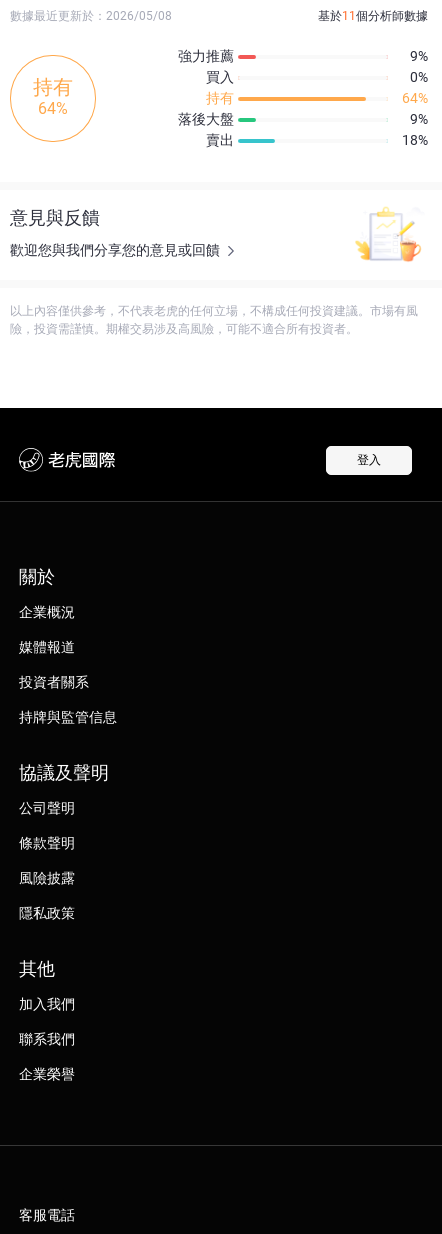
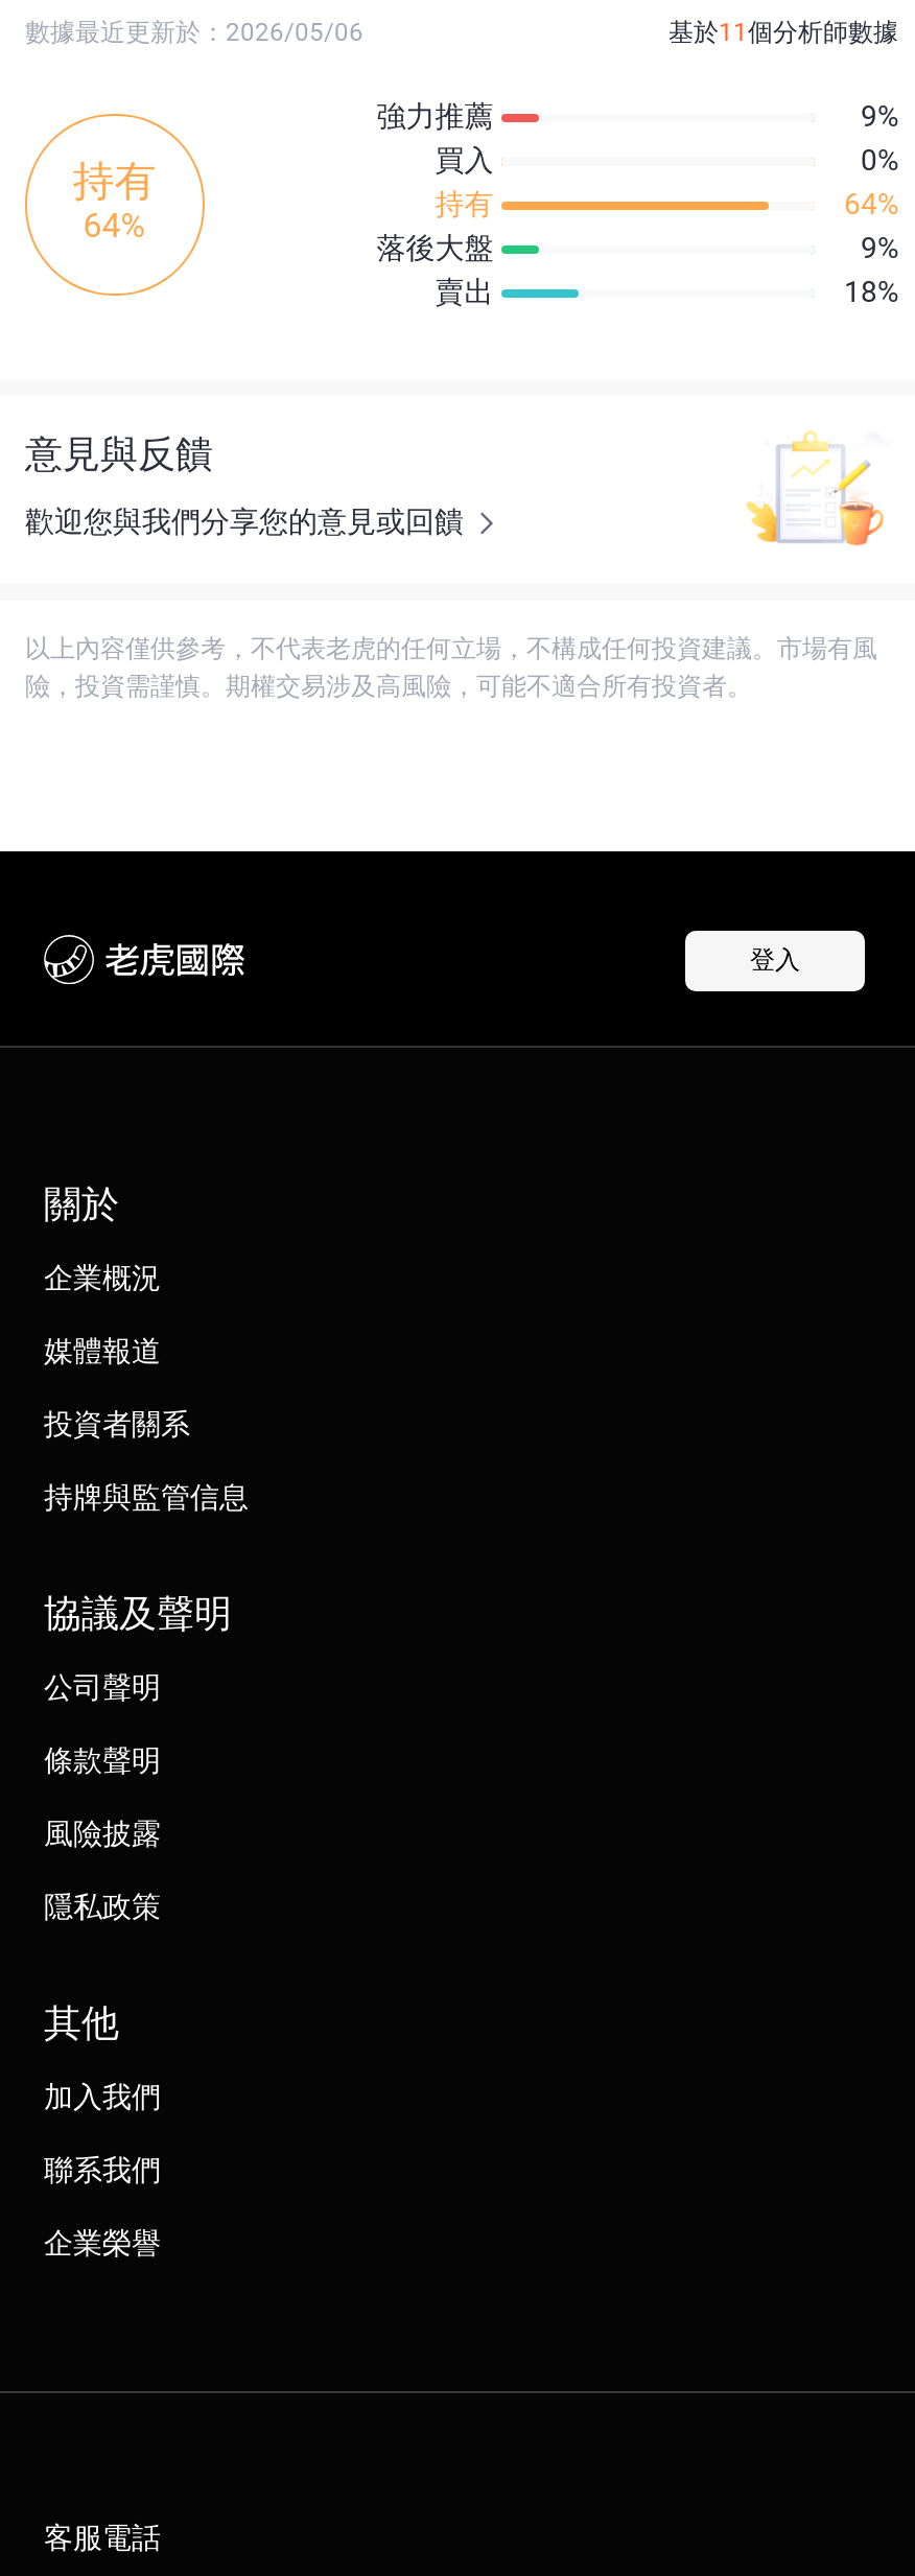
- 數據最近更新於：2026/05/08
+ 數據最近更新於：2026/05/06
